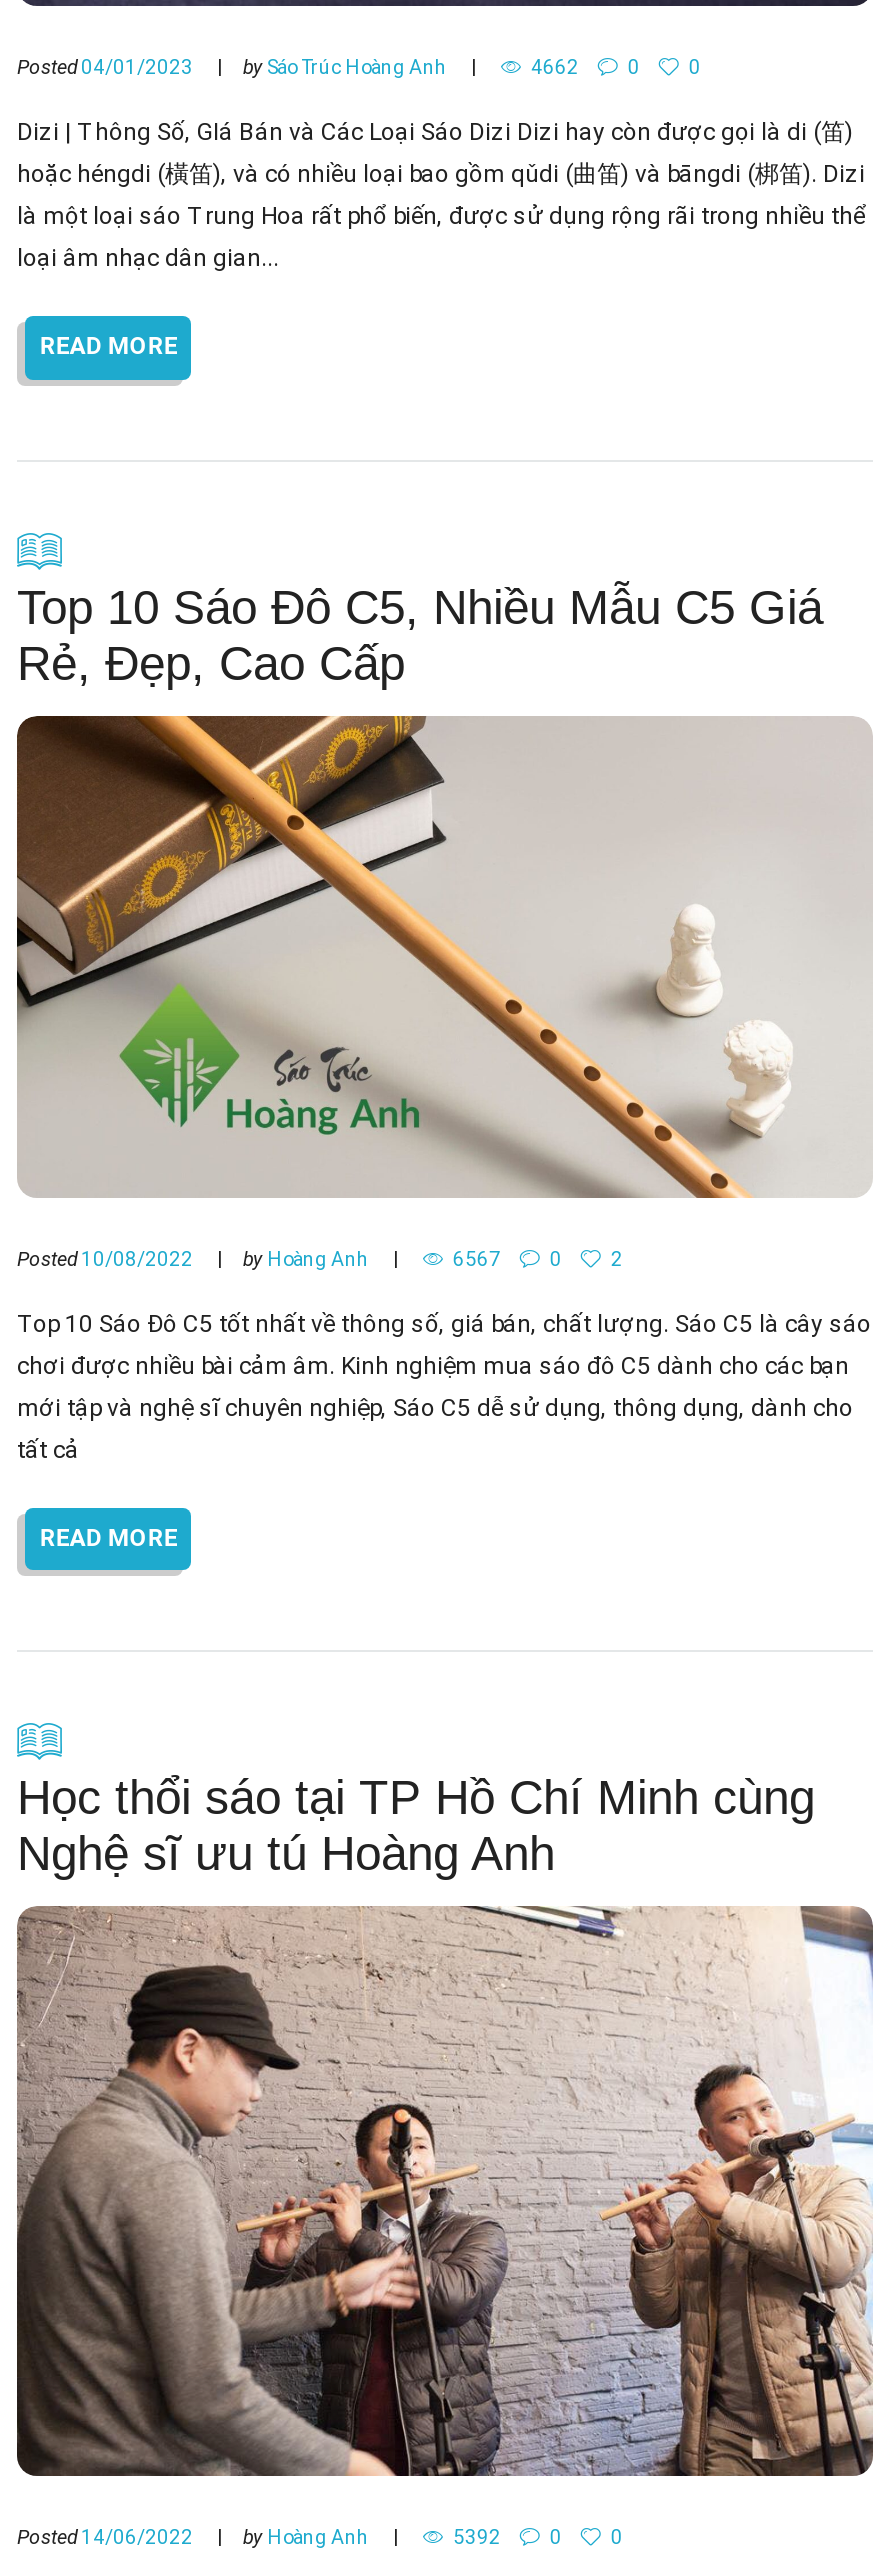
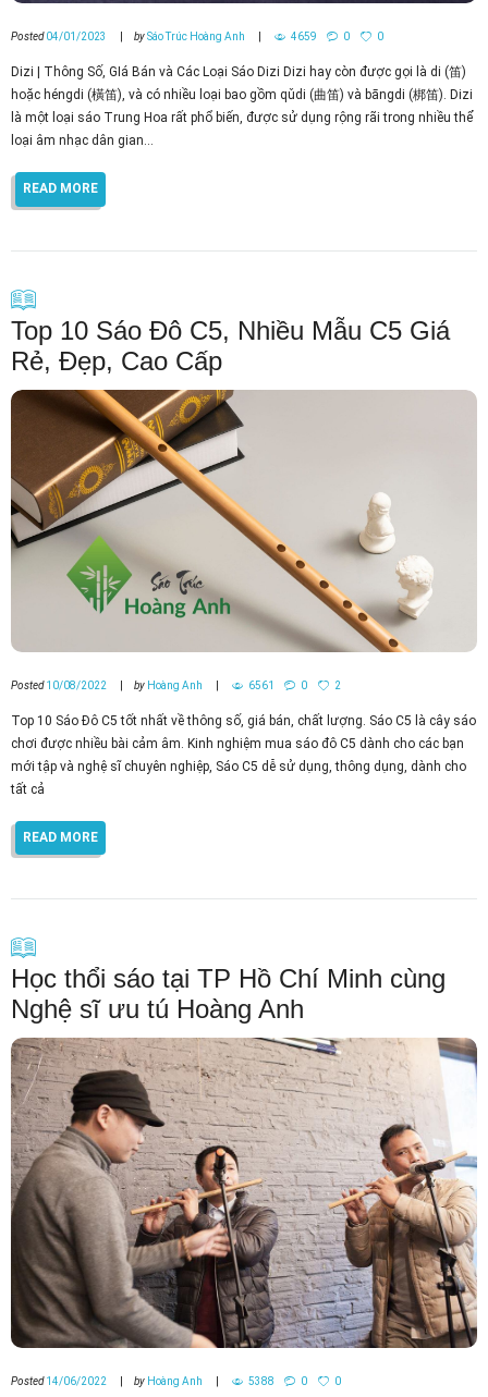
- 4662
+ 4659

- 6567
+ 6561

- 5392
+ 5388
